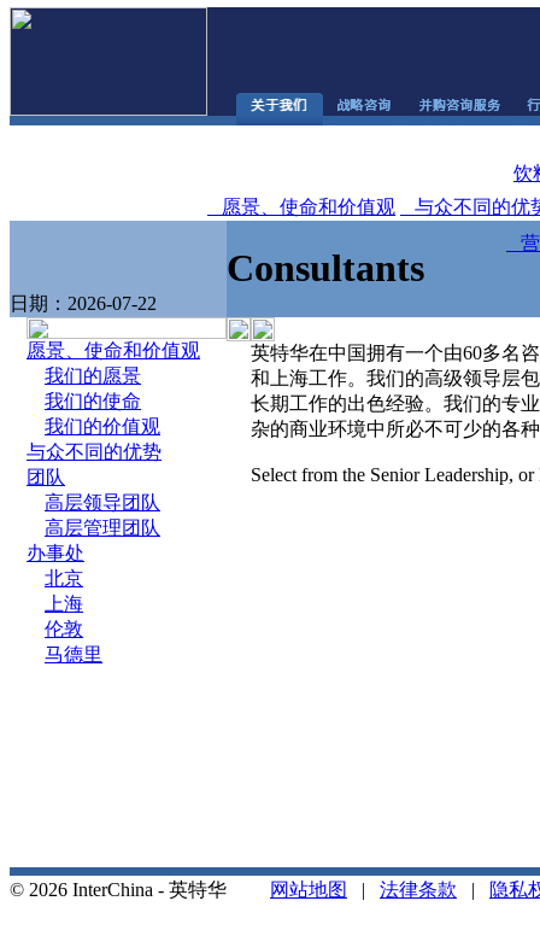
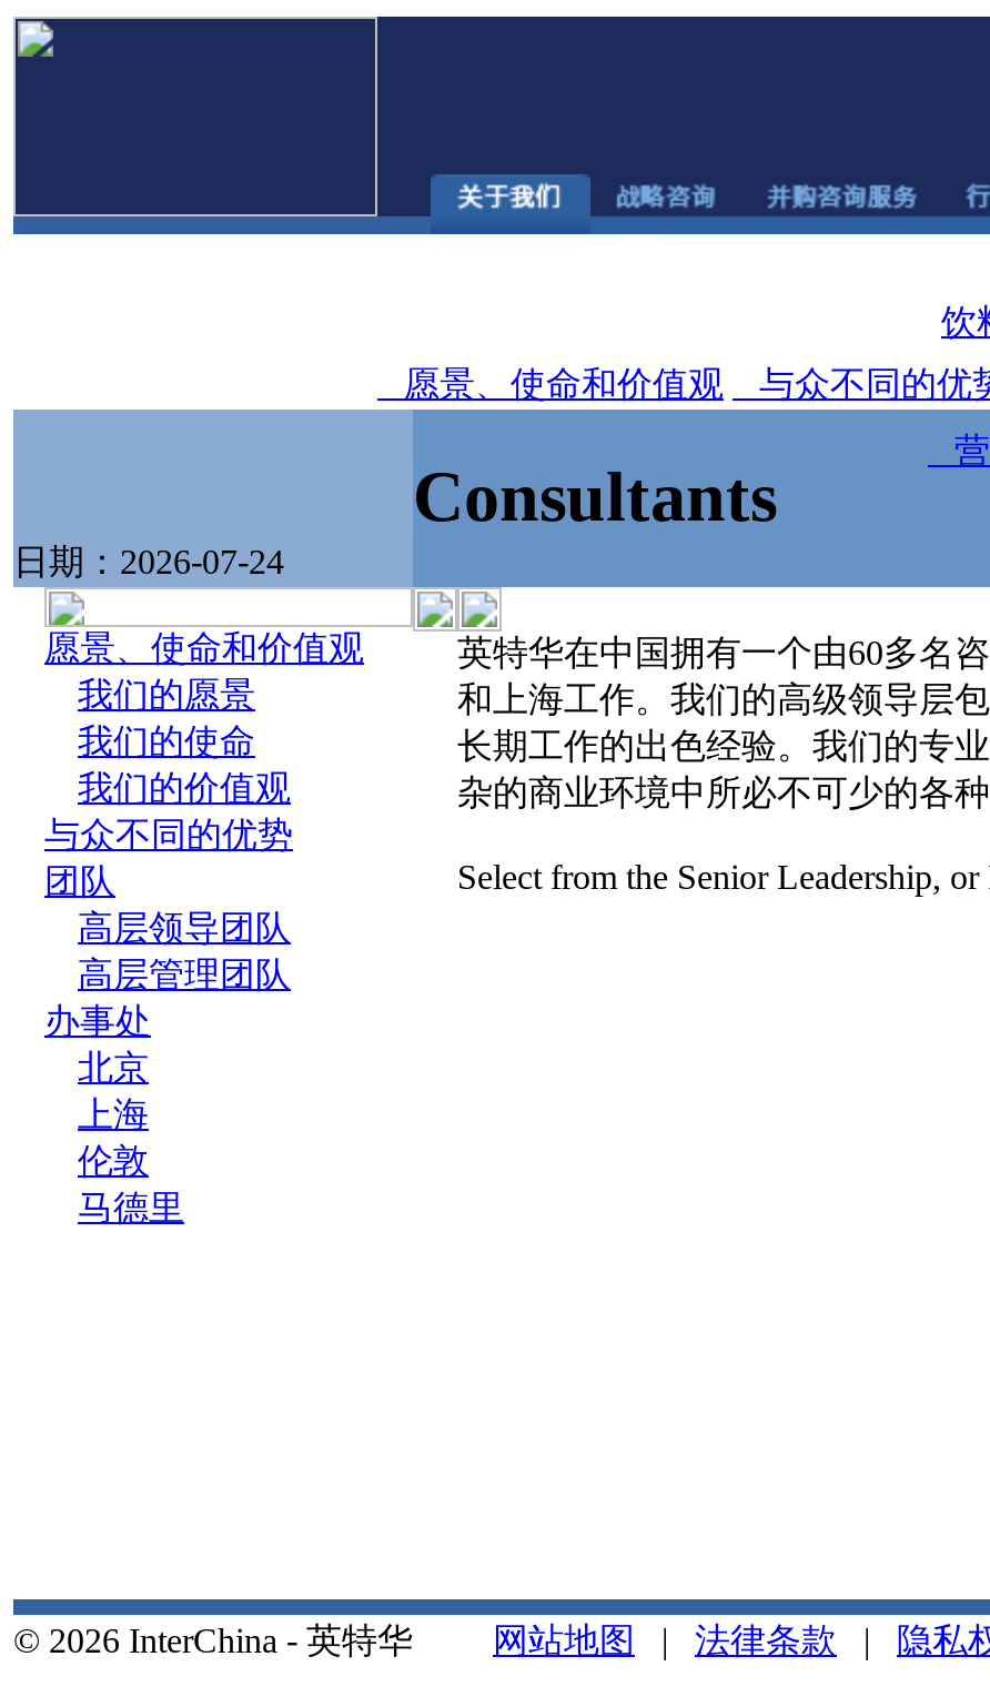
- 日期：2026-07-22
+ 日期：2026-07-24
